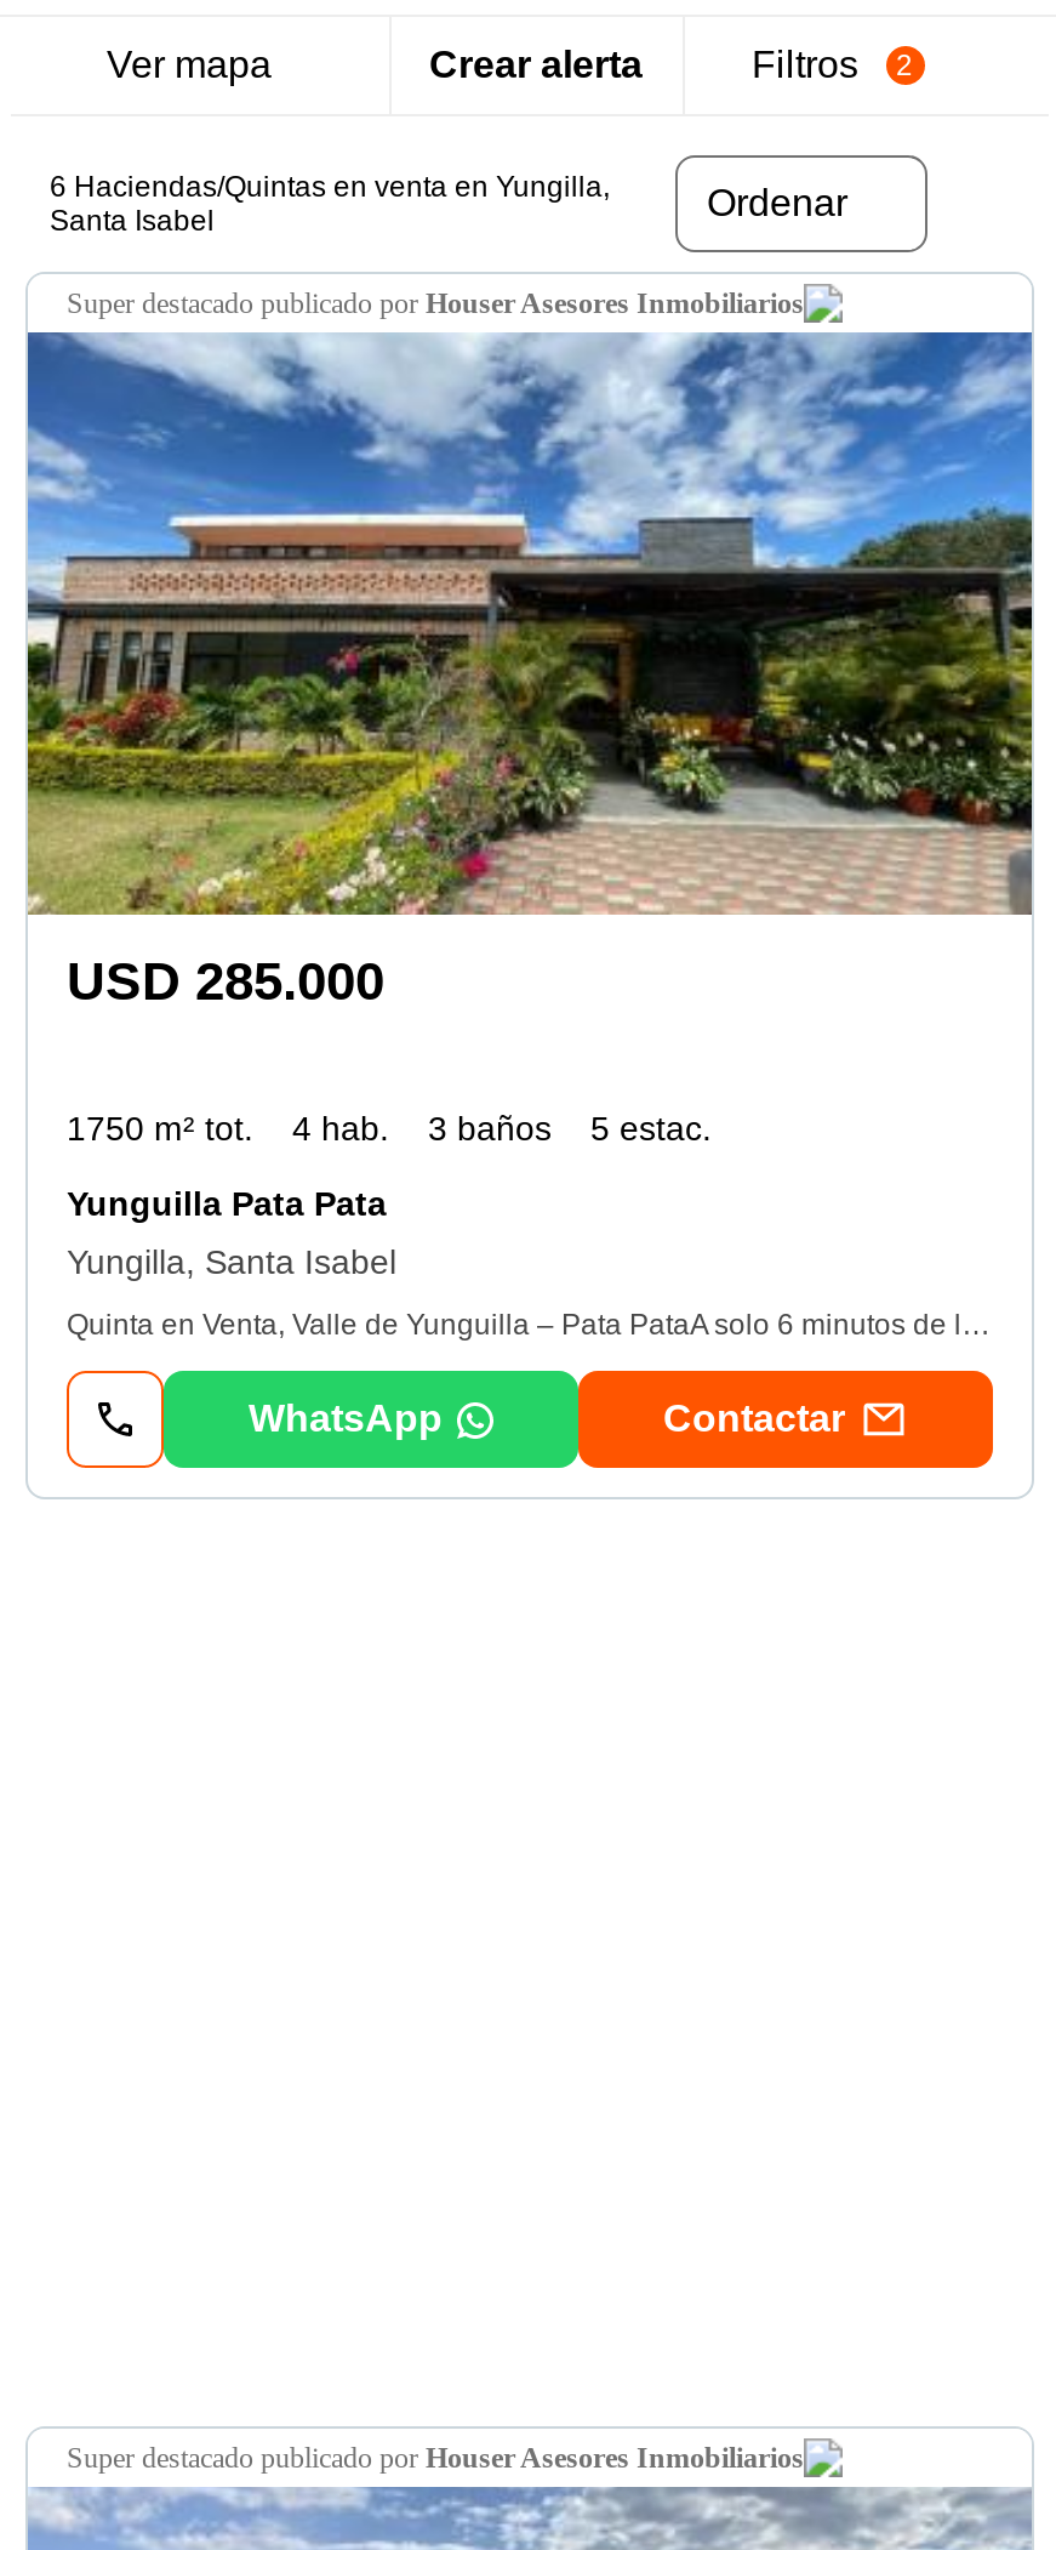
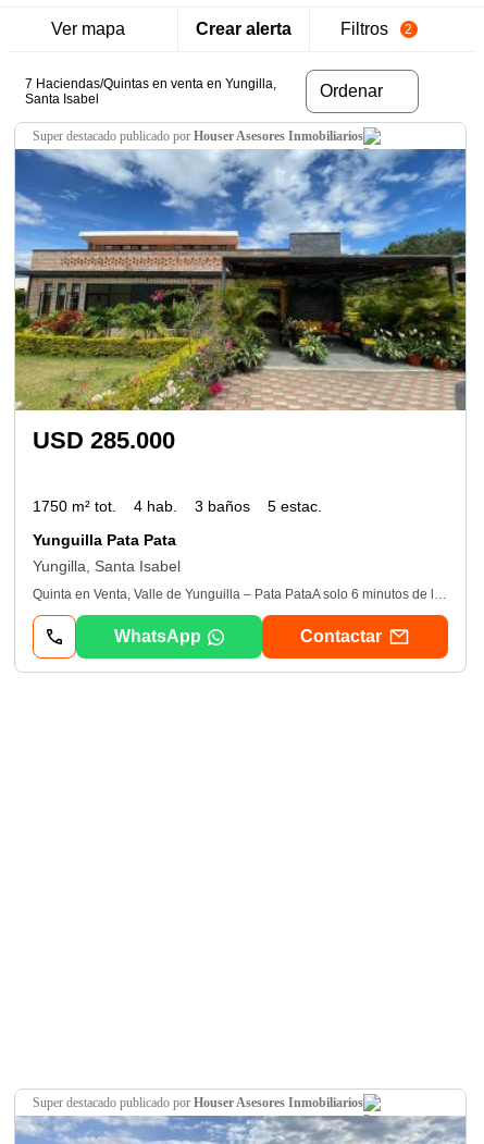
- 6 Haciendas/Quintas en venta en Yungilla,
+ 7 Haciendas/Quintas en venta en Yungilla,
